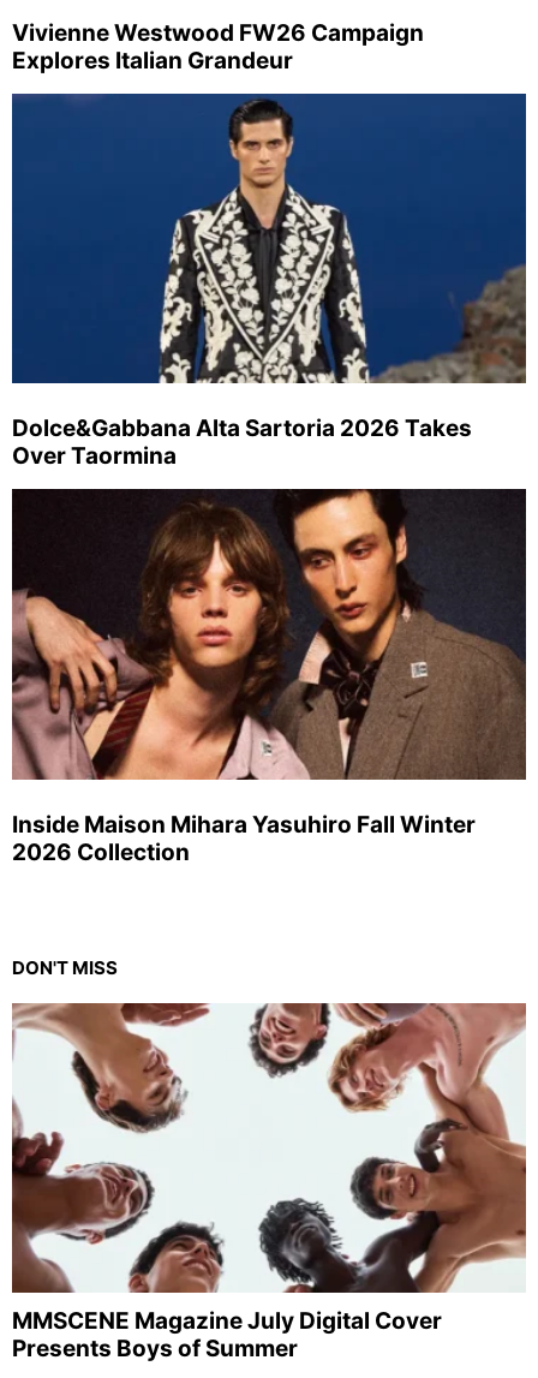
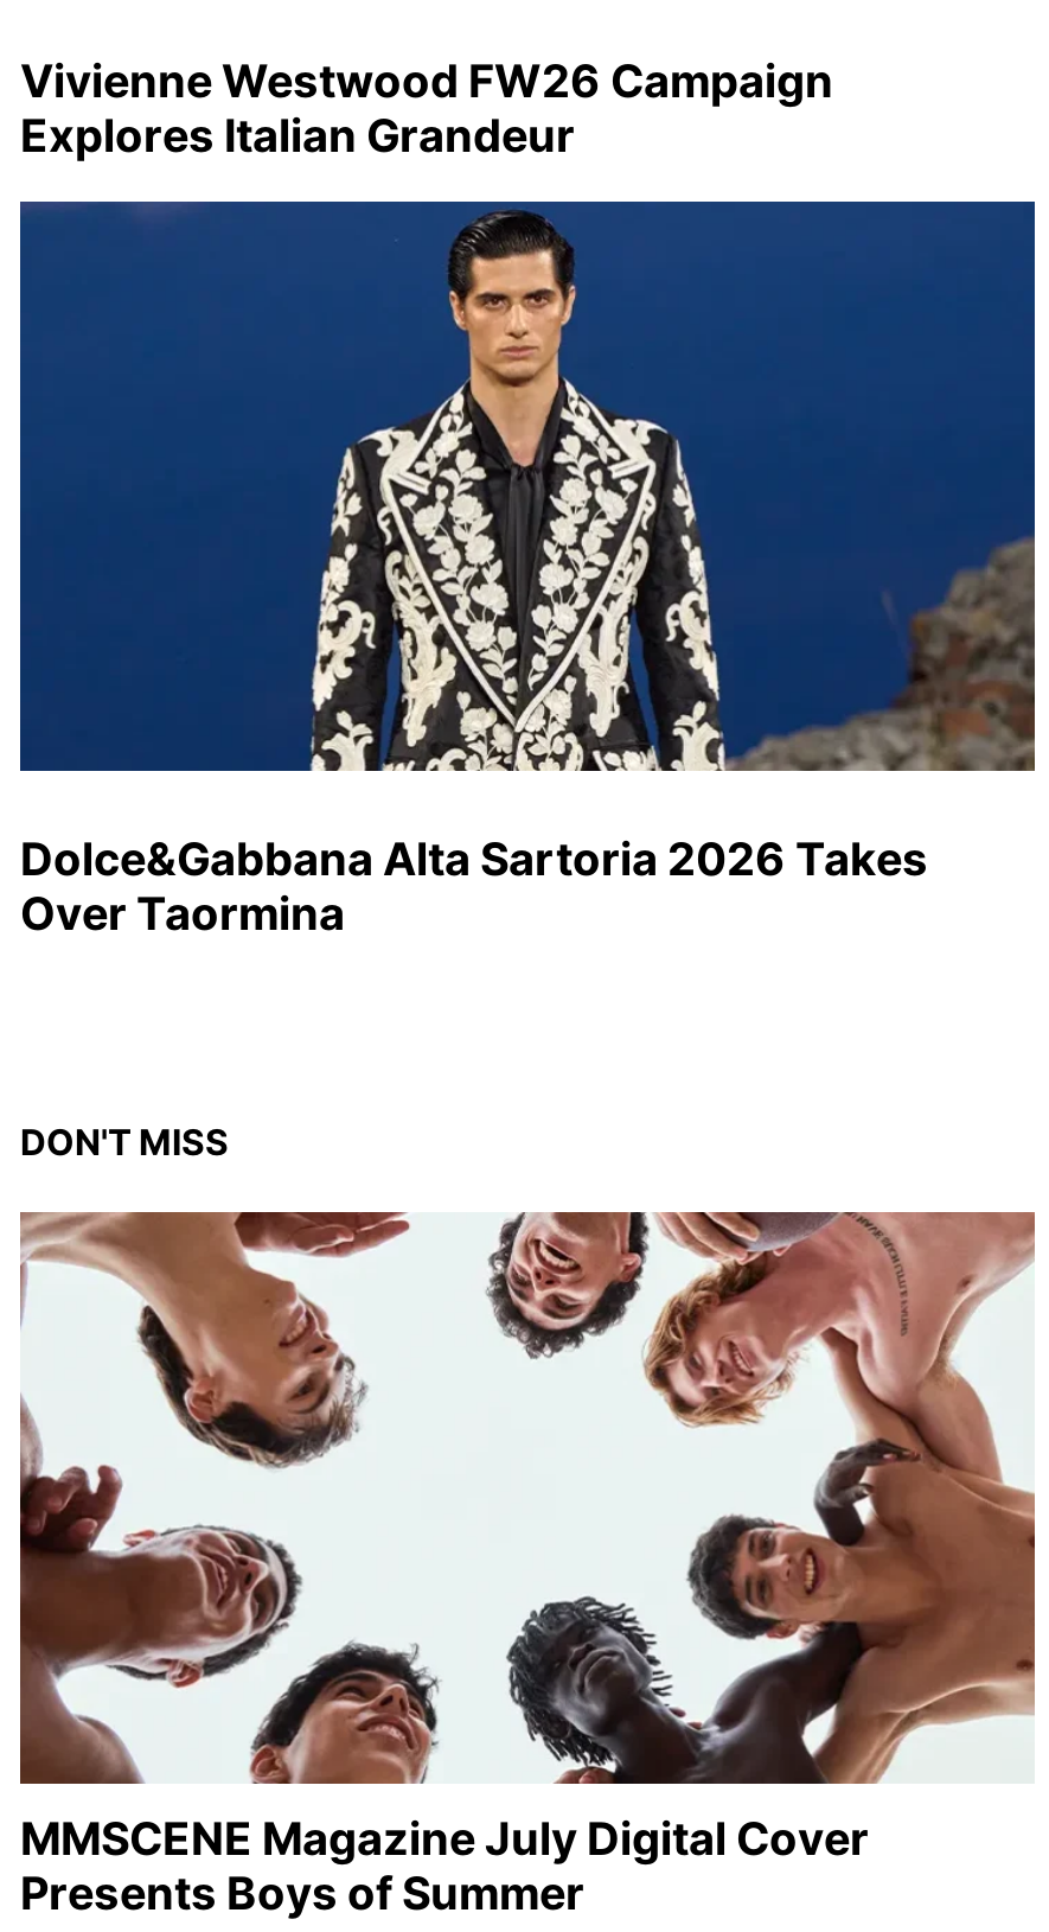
- [image]
- Inside Maison Mihara Yasuhiro Fall Winter
- 2026 Collection
